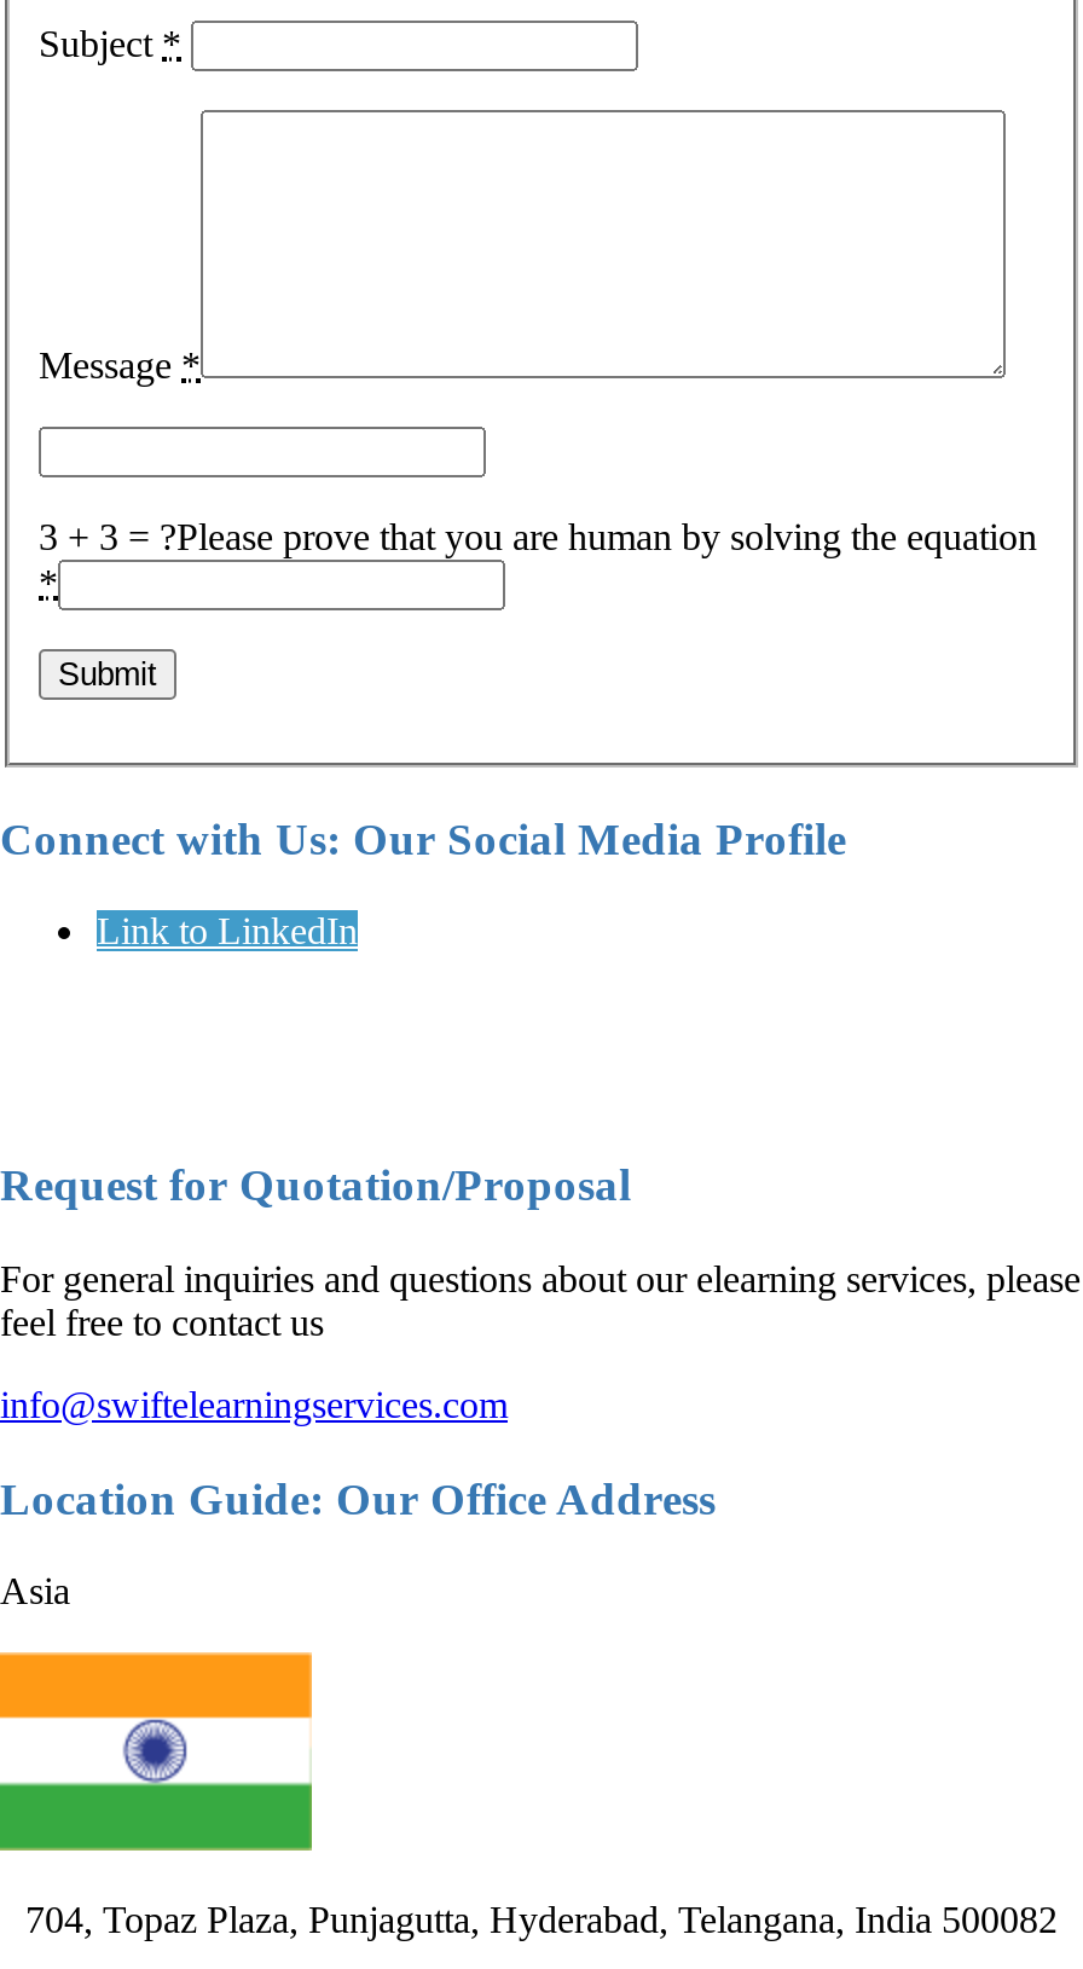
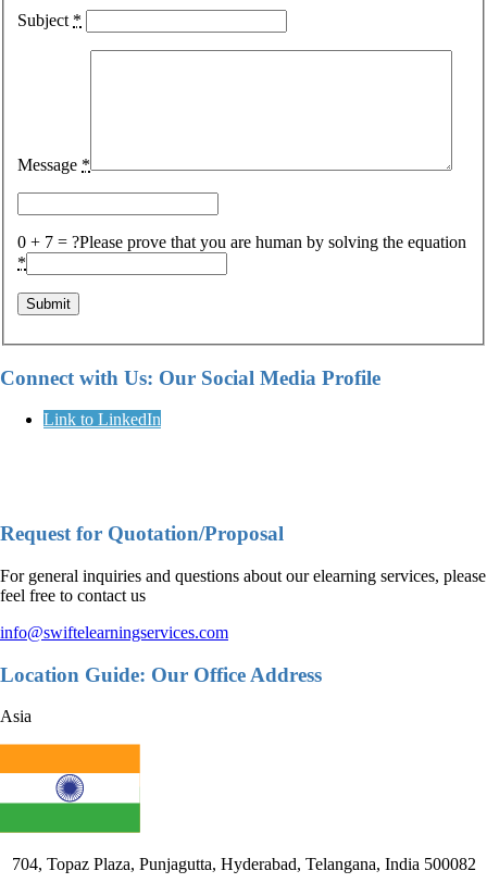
- 3 + 3 = ?Please prove that you are human by solving the equation
+ 0 + 7 = ?Please prove that you are human by solving the equation
